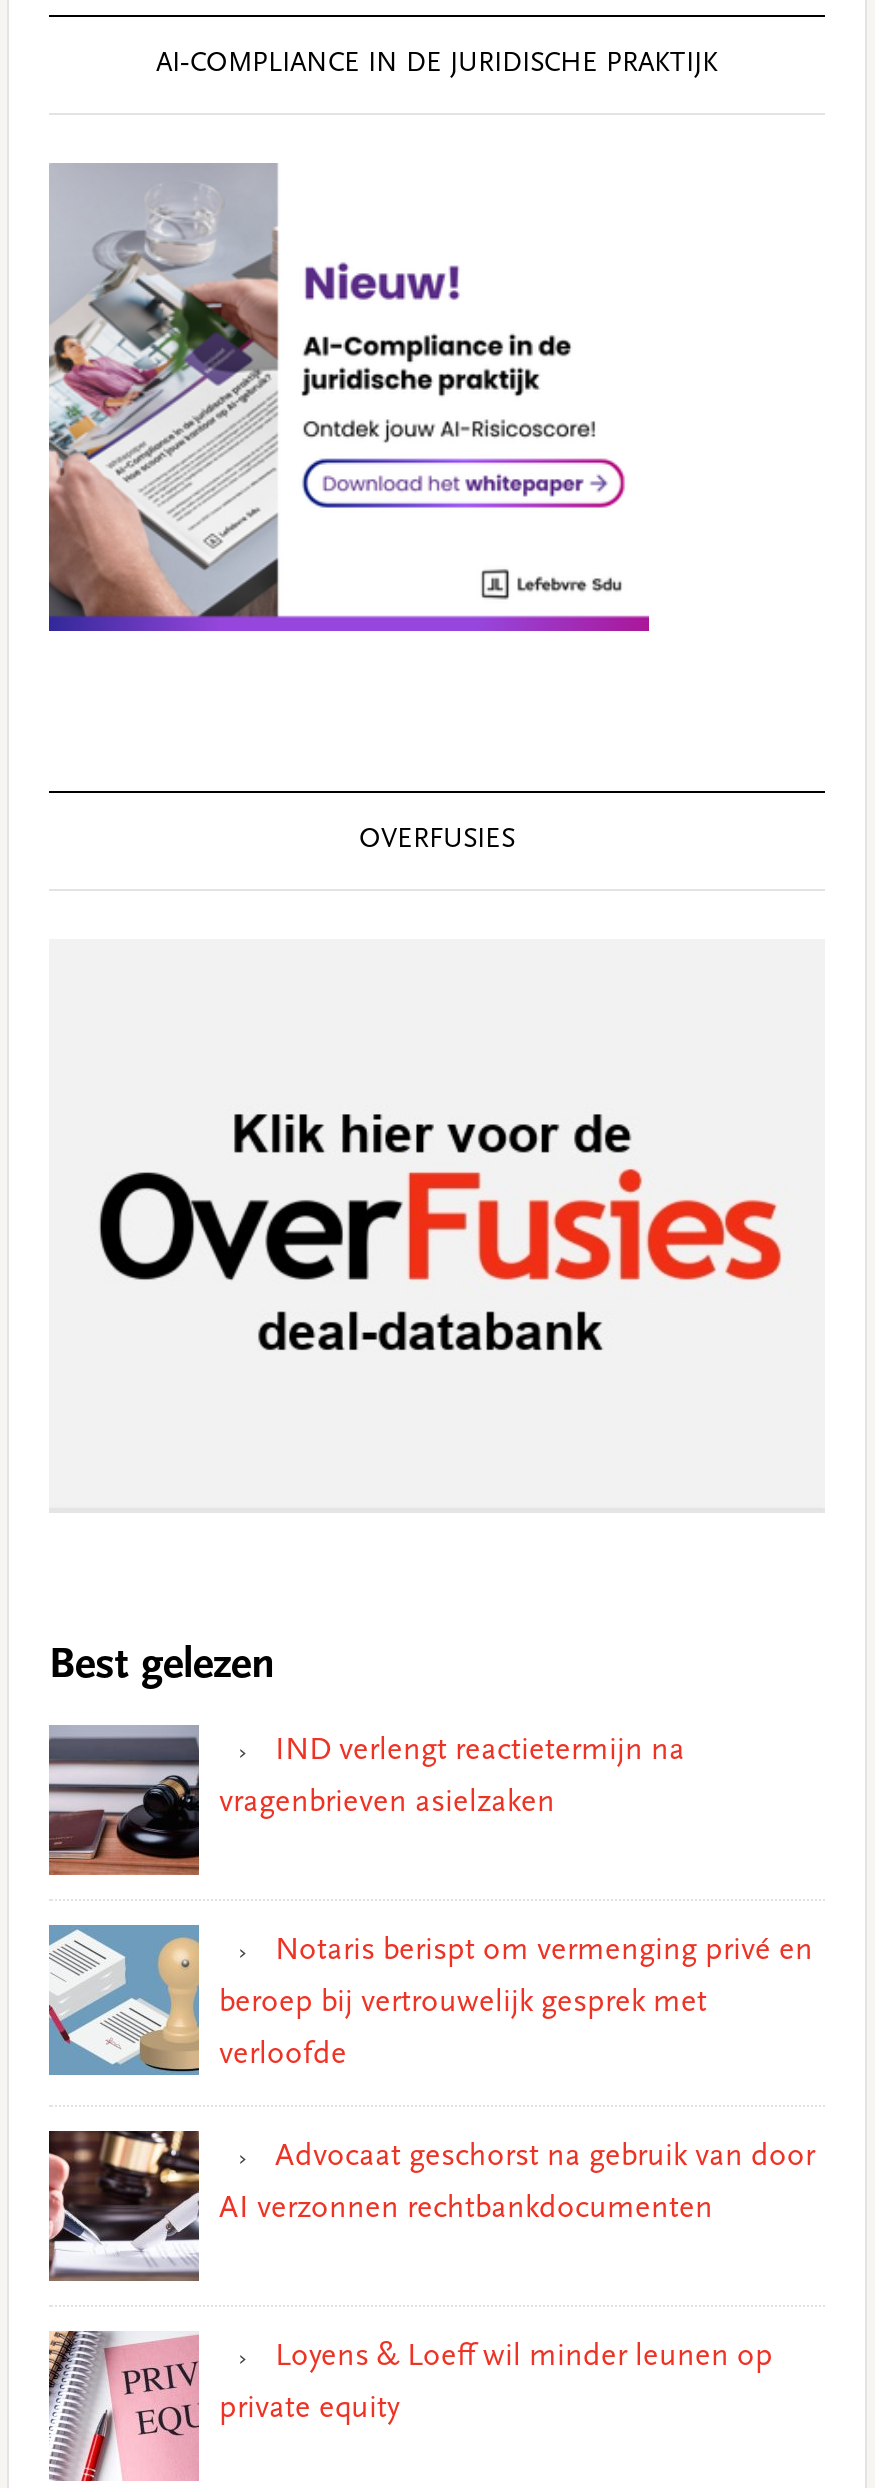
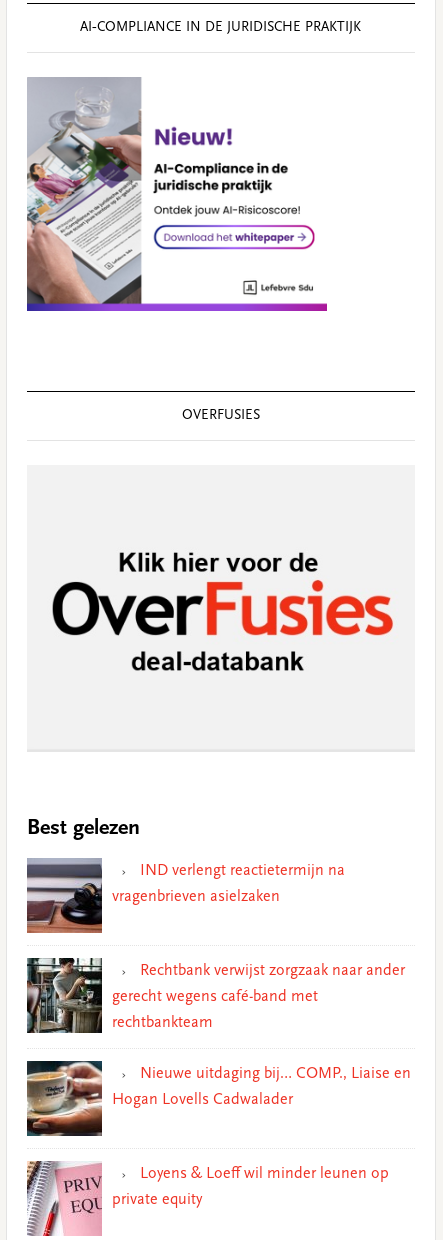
- [image]
- beroep bij vertrouwelijk gesprek met
+ [image]
+ gerecht wegens café-band met

- Notaris berispt om vermenging privé en
+ Rechtbank verwijst zorgzaak naar ander

- verloofde
+ rechtbankteam

- [image]
- AI verzonnen rechtbankdocumenten
+ [image]
+ Hogan Lovells Cadwalader

- Advocaat geschorst na gebruik van door
+ Nieuwe uitdaging bij… COMP., Liaise en
